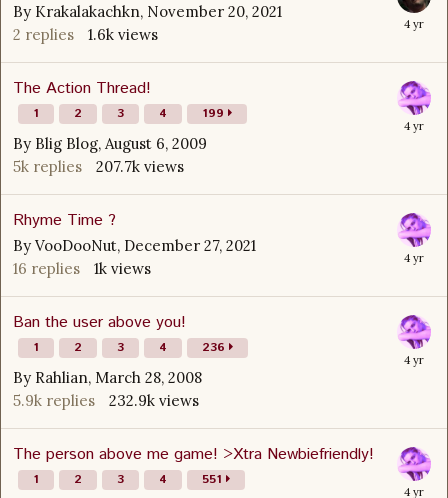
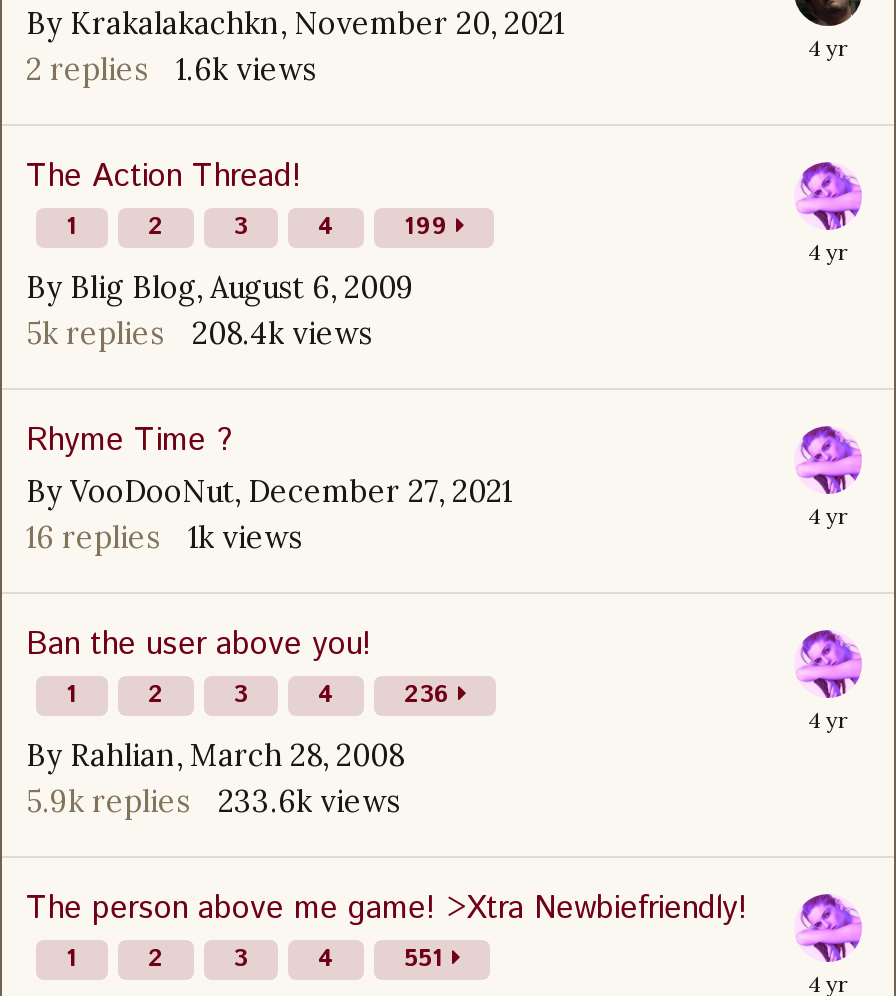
- 5k replies 207.7k views
+ 5k replies 208.4k views

- 5.9k replies 232.9k views
+ 5.9k replies 233.6k views
